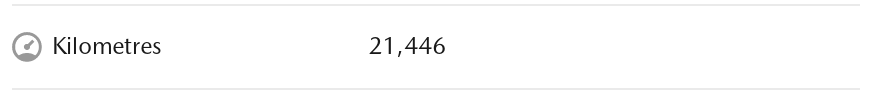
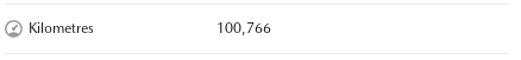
- 21,446
+ 100,766
